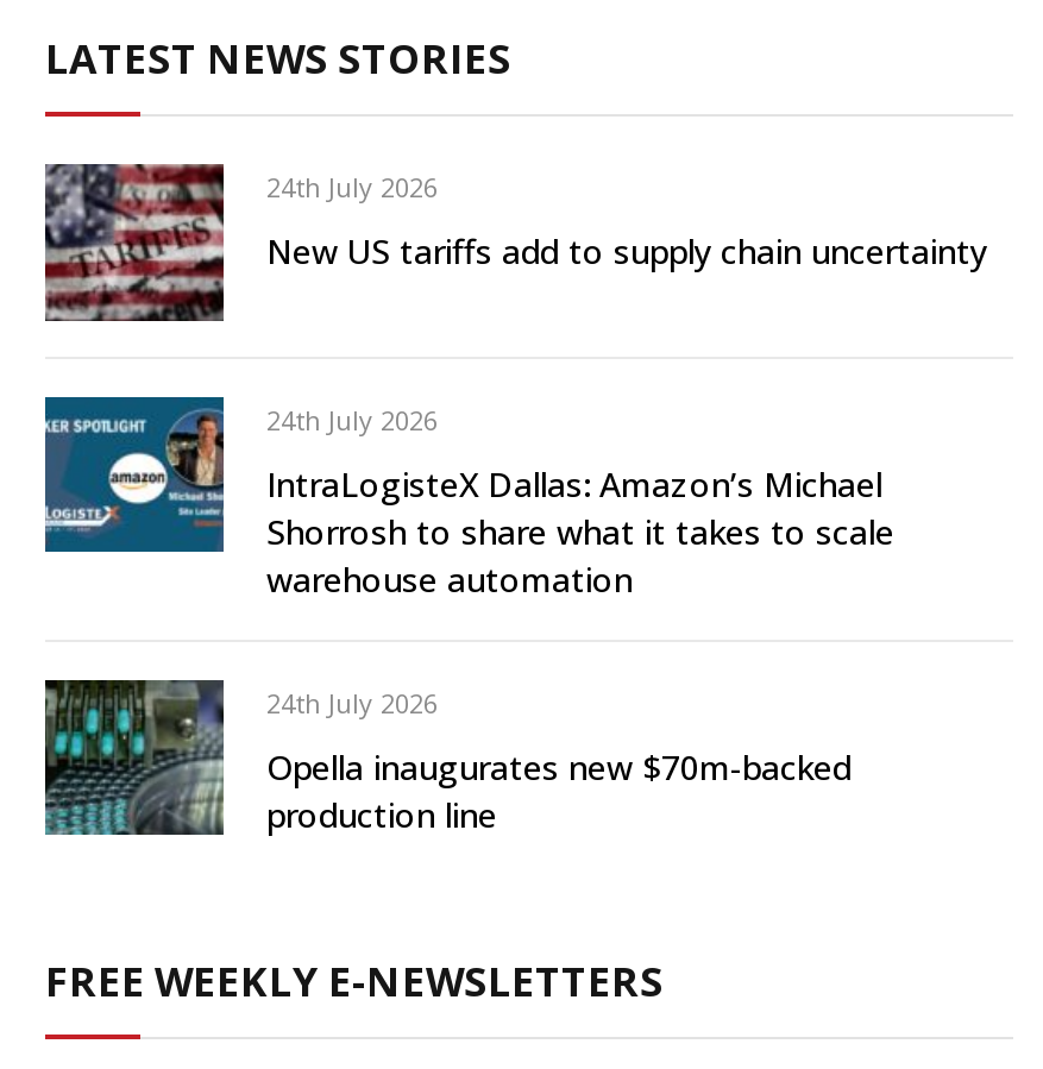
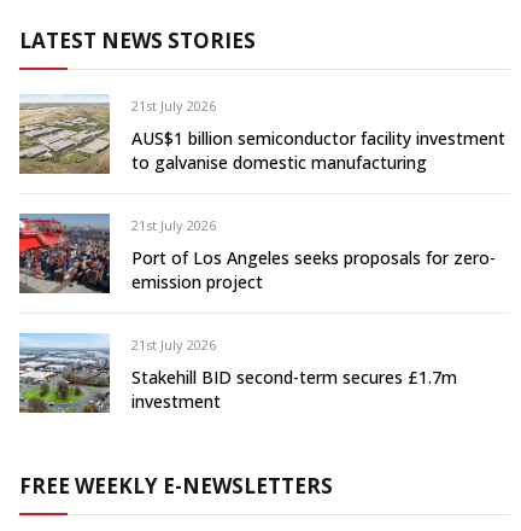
- [image]
- 24th July 2026
+ [image]
+ 21st July 2026

- New US tariffs add to supply chain uncertainty
+ AUS$1 billion semiconductor facility investment
+ to galvanise domestic manufacturing

- [image]
- 24th July 2026
+ [image]
+ 21st July 2026

- IntraLogisteX Dallas: Amazon’s Michael
- Shorrosh to share what it takes to scale
- warehouse automation
+ Port of Los Angeles seeks proposals for zero-
+ emission project

- [image]
- 24th July 2026
+ [image]
+ 21st July 2026

- Opella inaugurates new $70m-backed
- production line
+ Stakehill BID second-term secures £1.7m
+ investment
